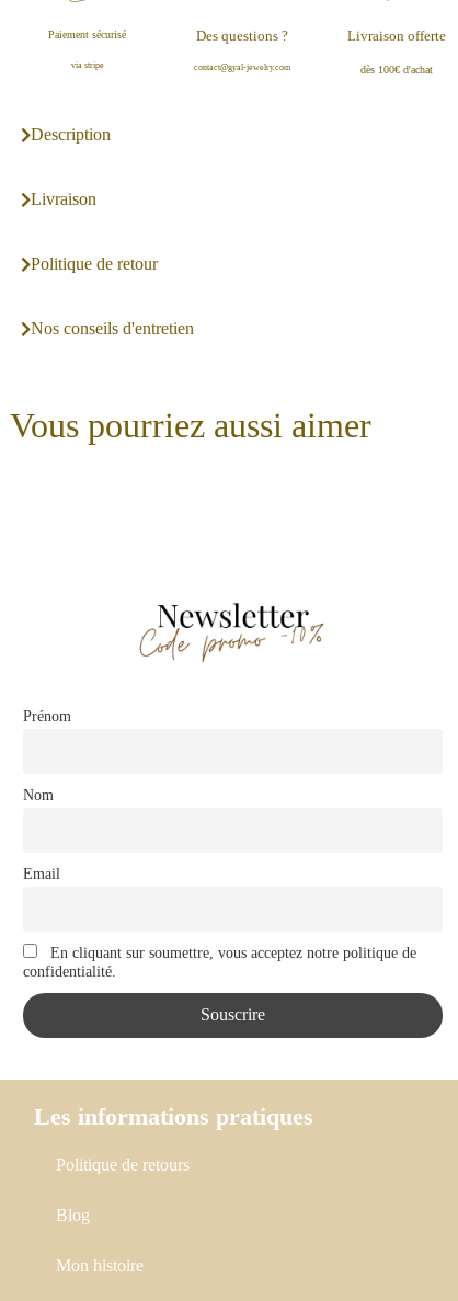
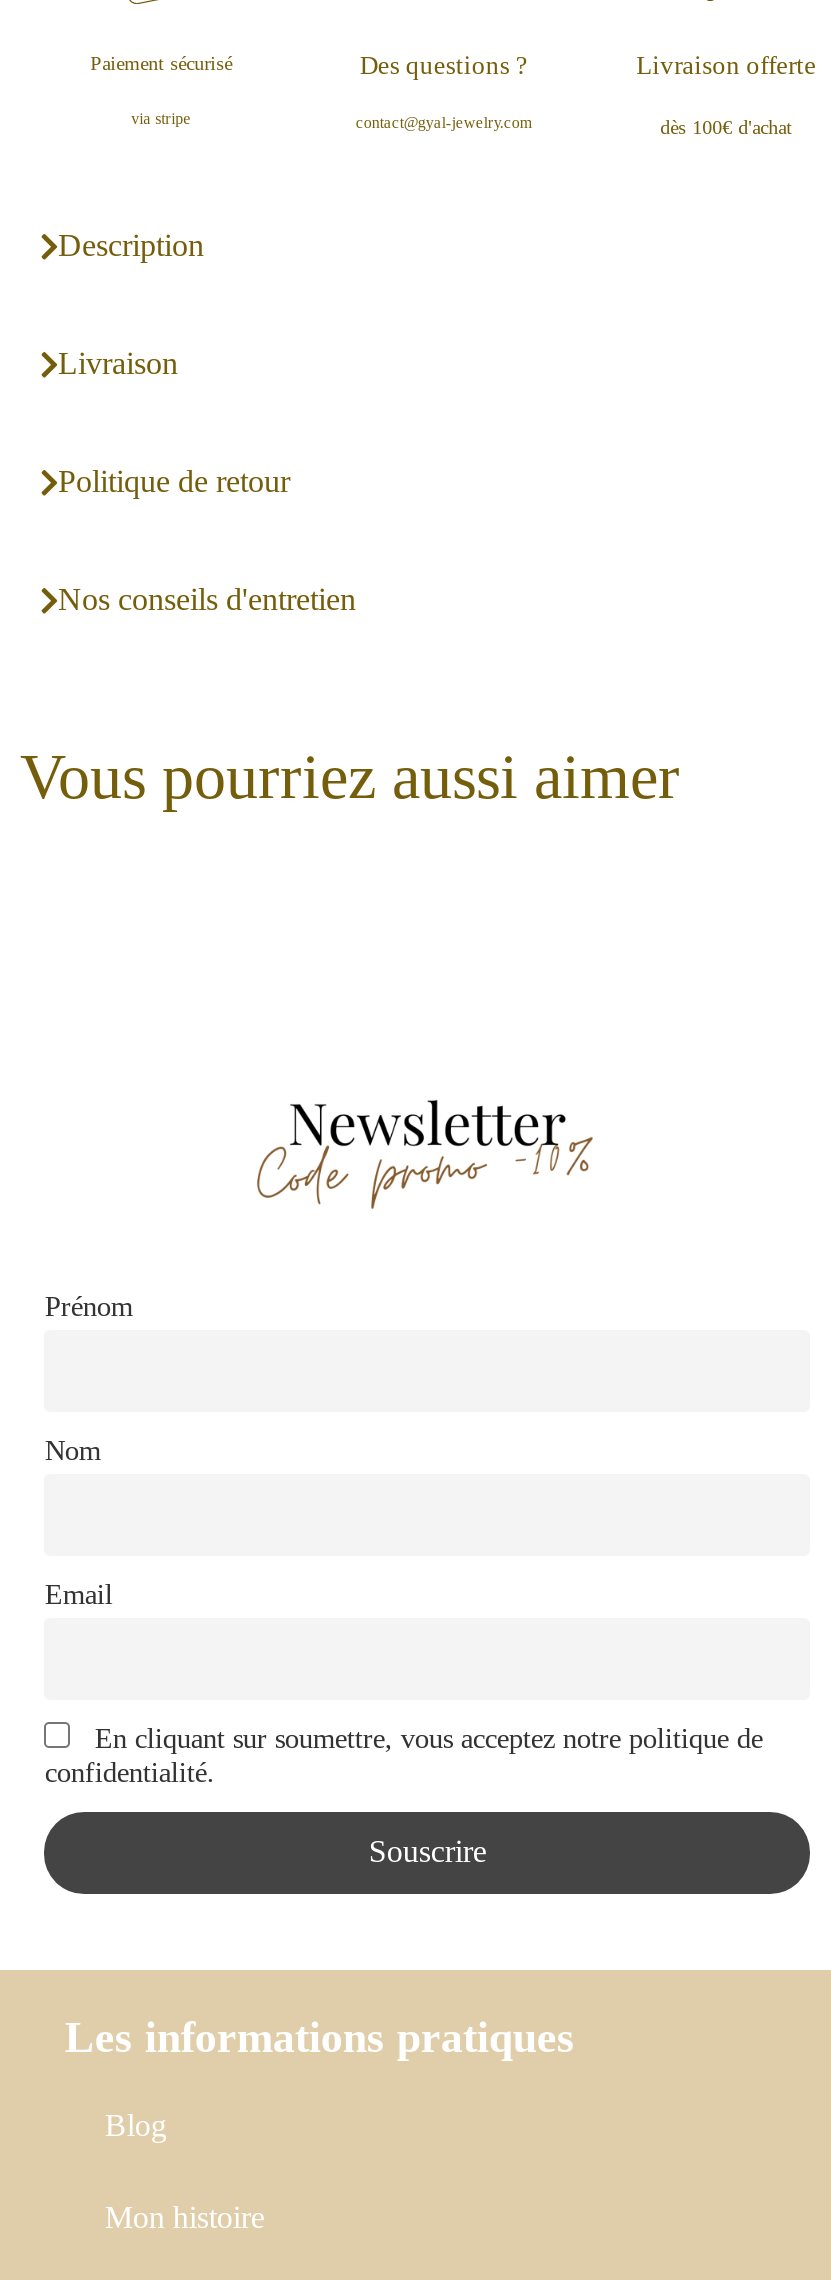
- Politique de retours
